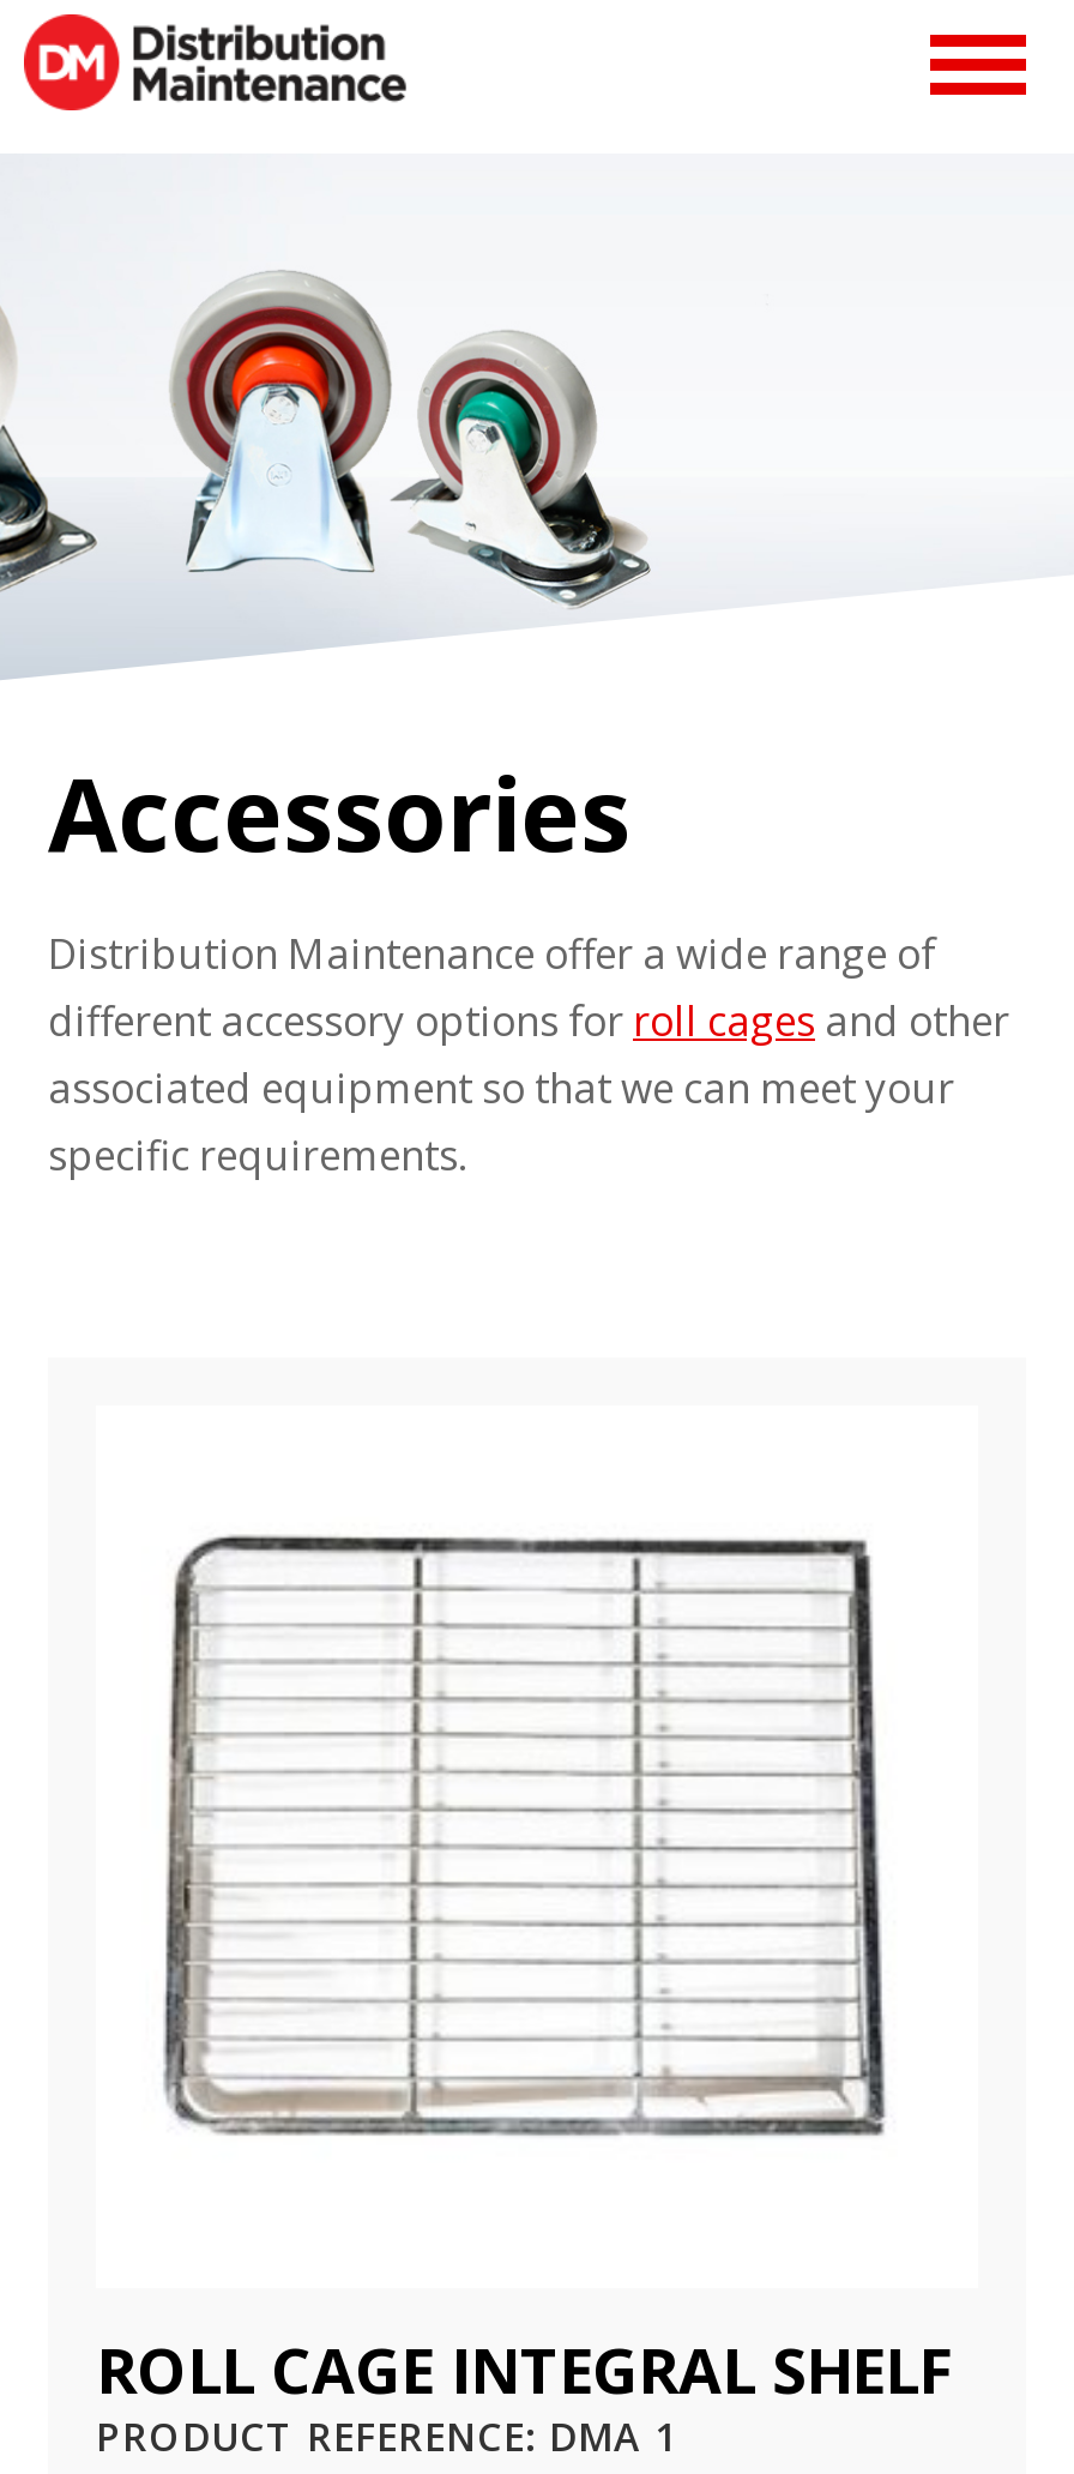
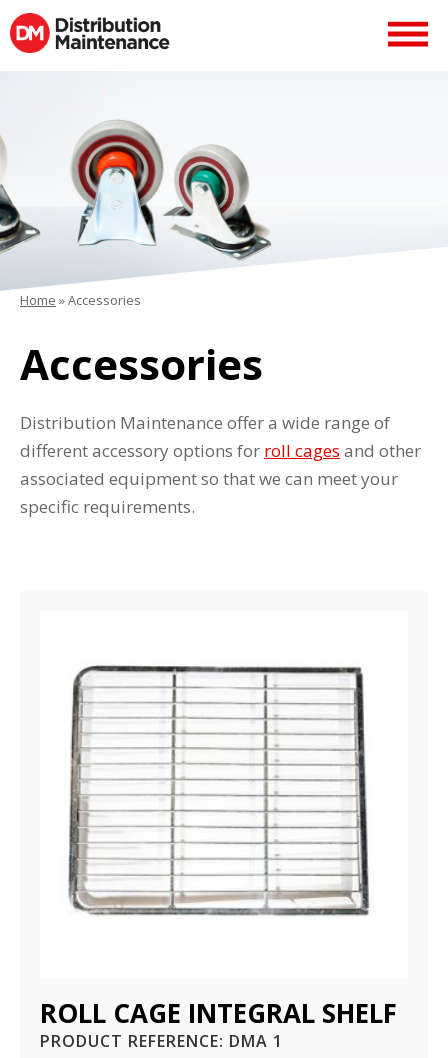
+ Home»Accessories
